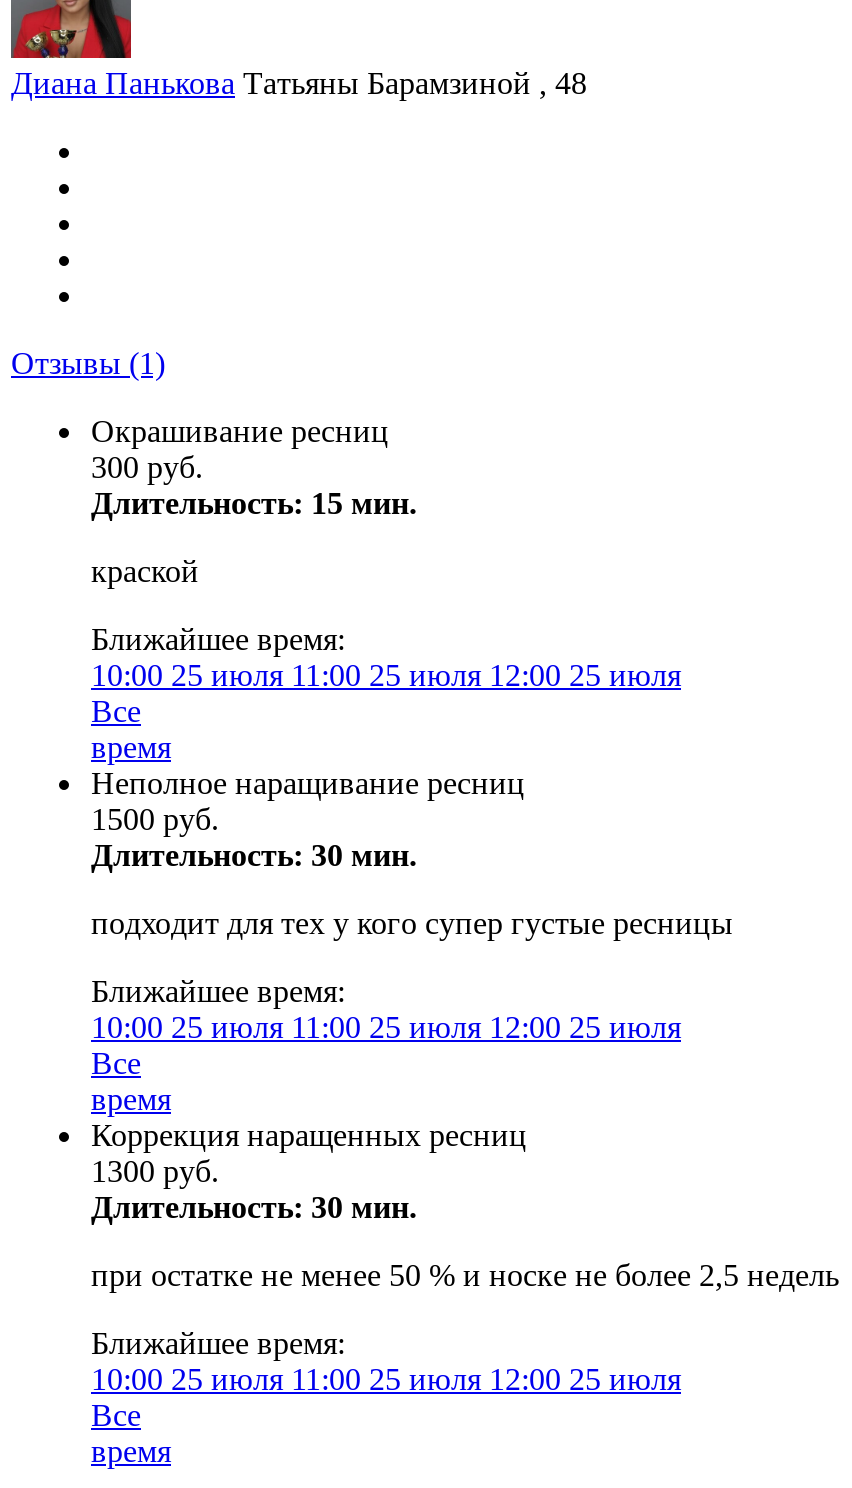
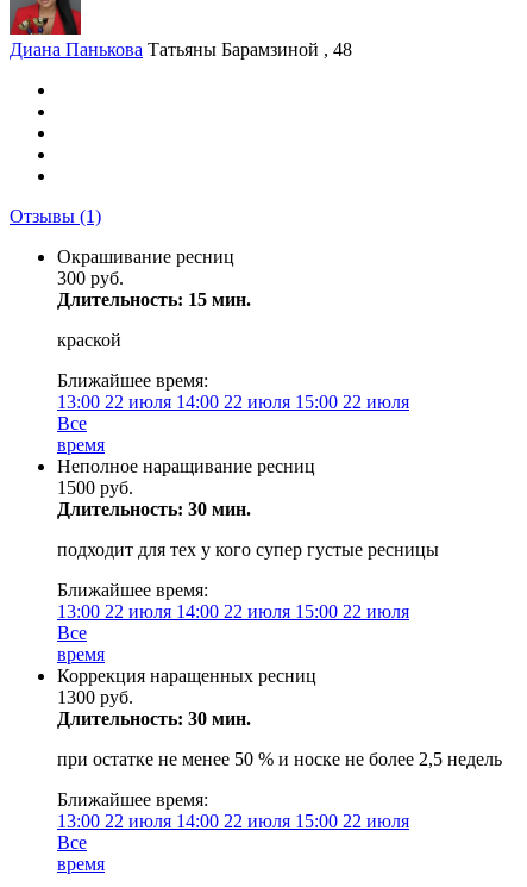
- 10:00 25 июля 11:00 25 июля 12:00 25 июля
+ 13:00 22 июля 14:00 22 июля 15:00 22 июля

- 10:00 25 июля 11:00 25 июля 12:00 25 июля
+ 13:00 22 июля 14:00 22 июля 15:00 22 июля

- 10:00 25 июля 11:00 25 июля 12:00 25 июля
+ 13:00 22 июля 14:00 22 июля 15:00 22 июля
